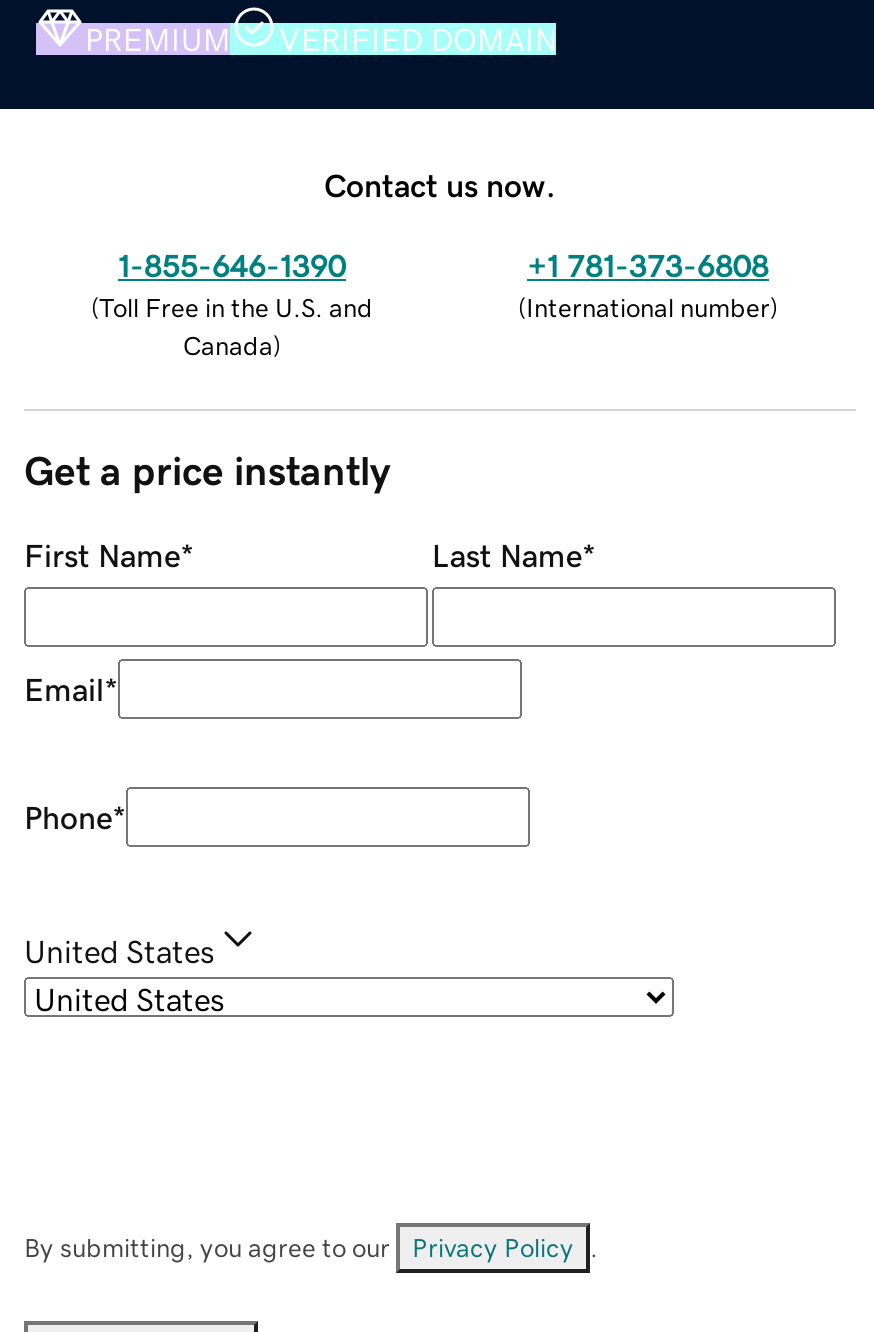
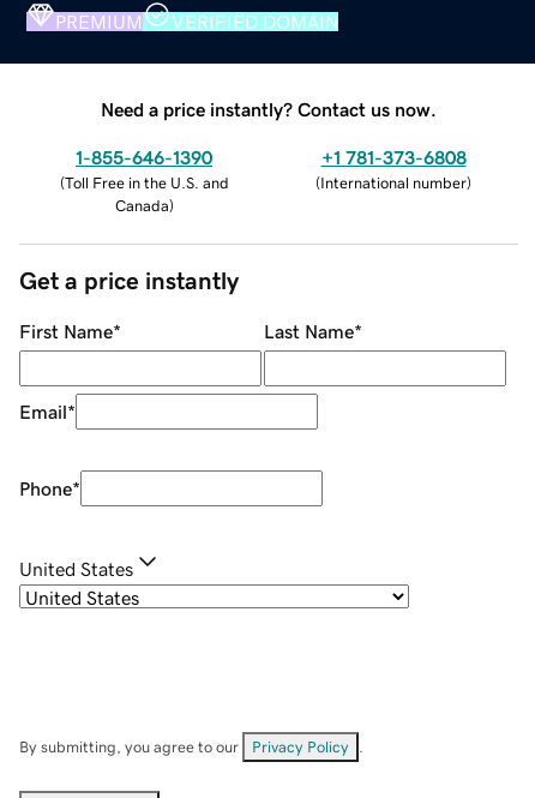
- Contact us now.
+ Need a price instantly? Contact us now.
